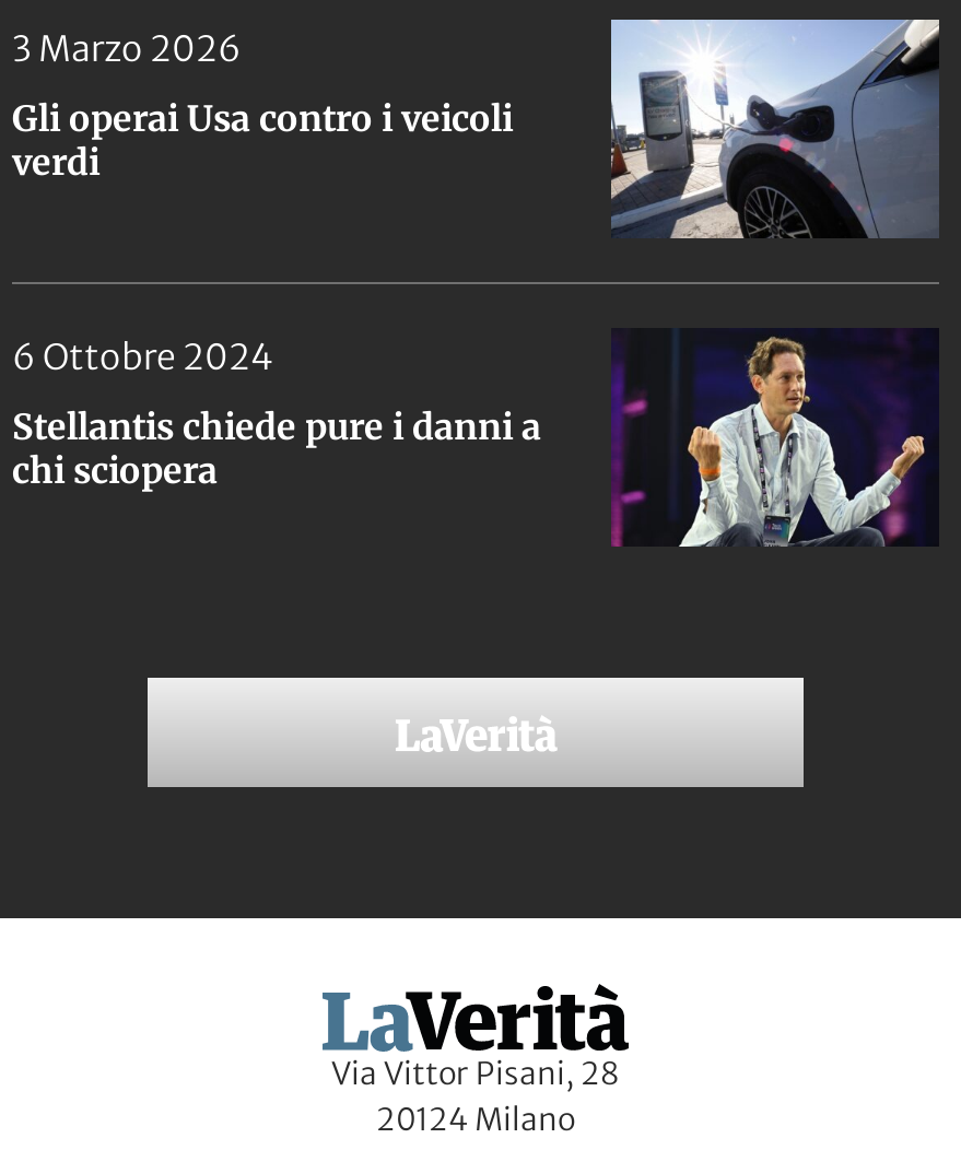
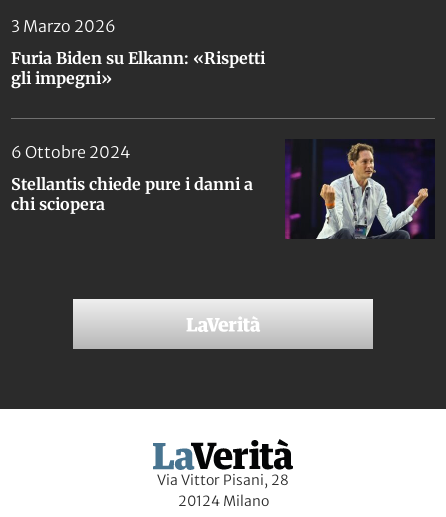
- [image]

- Gli operai Usa contro i veicoli
- verdi
+ Furia Biden su Elkann: «Rispetti
+ gli impegni»
